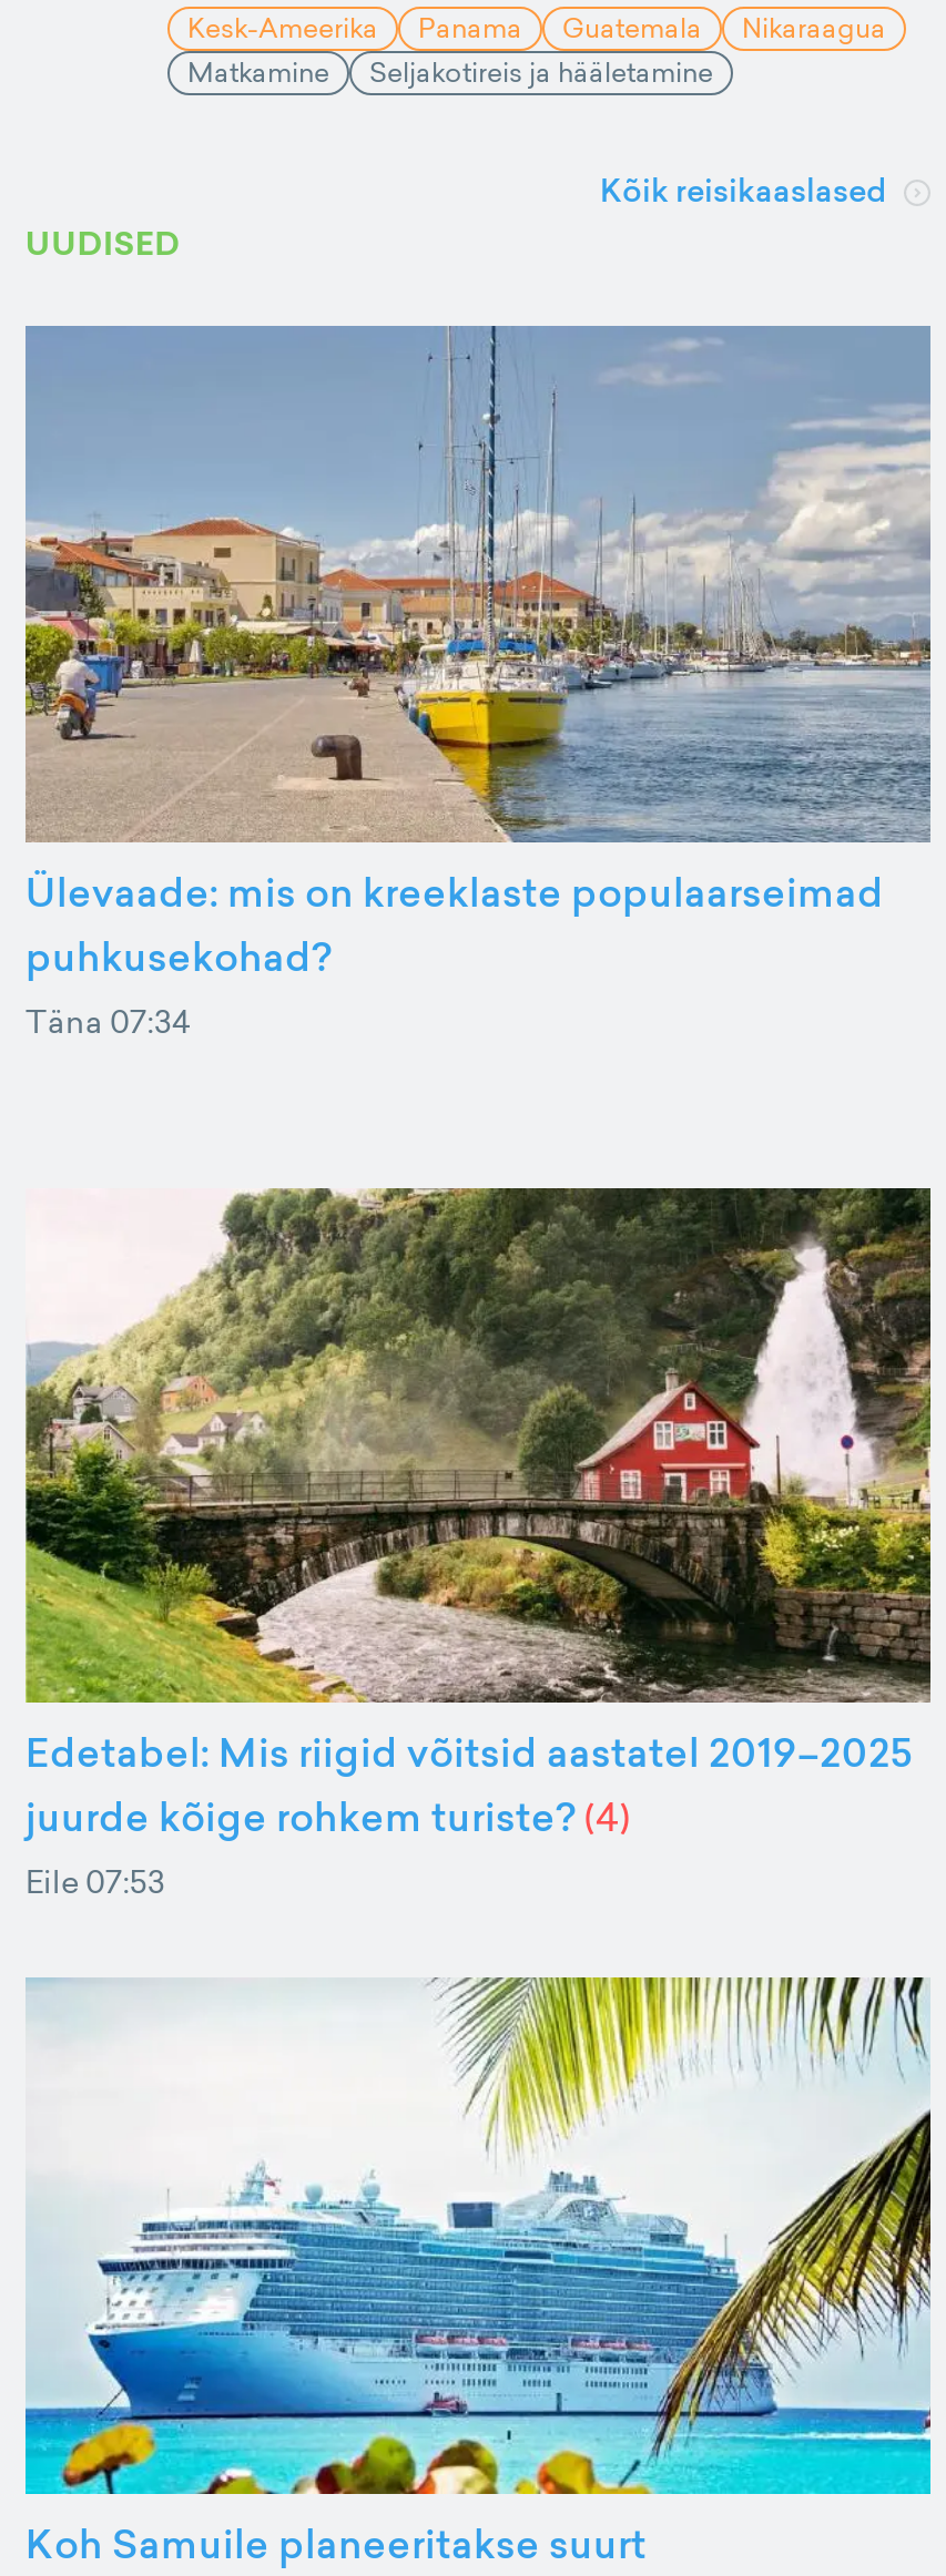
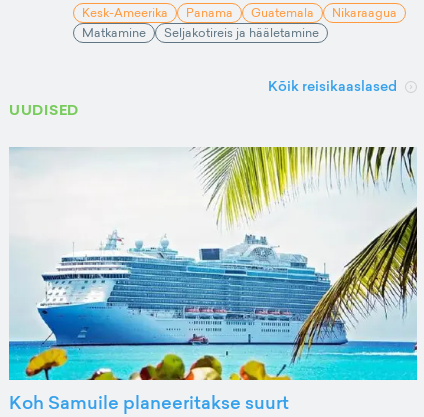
- [image]
- Ülevaade: mis on kreeklaste populaarseimad
- puhkusekohad?
- Täna 07:34

- [image]
- Edetabel: Mis riigid võitsid aastatel 2019–2025
- juurde kõige rohkem turiste? (4)
- Eile 07:53
